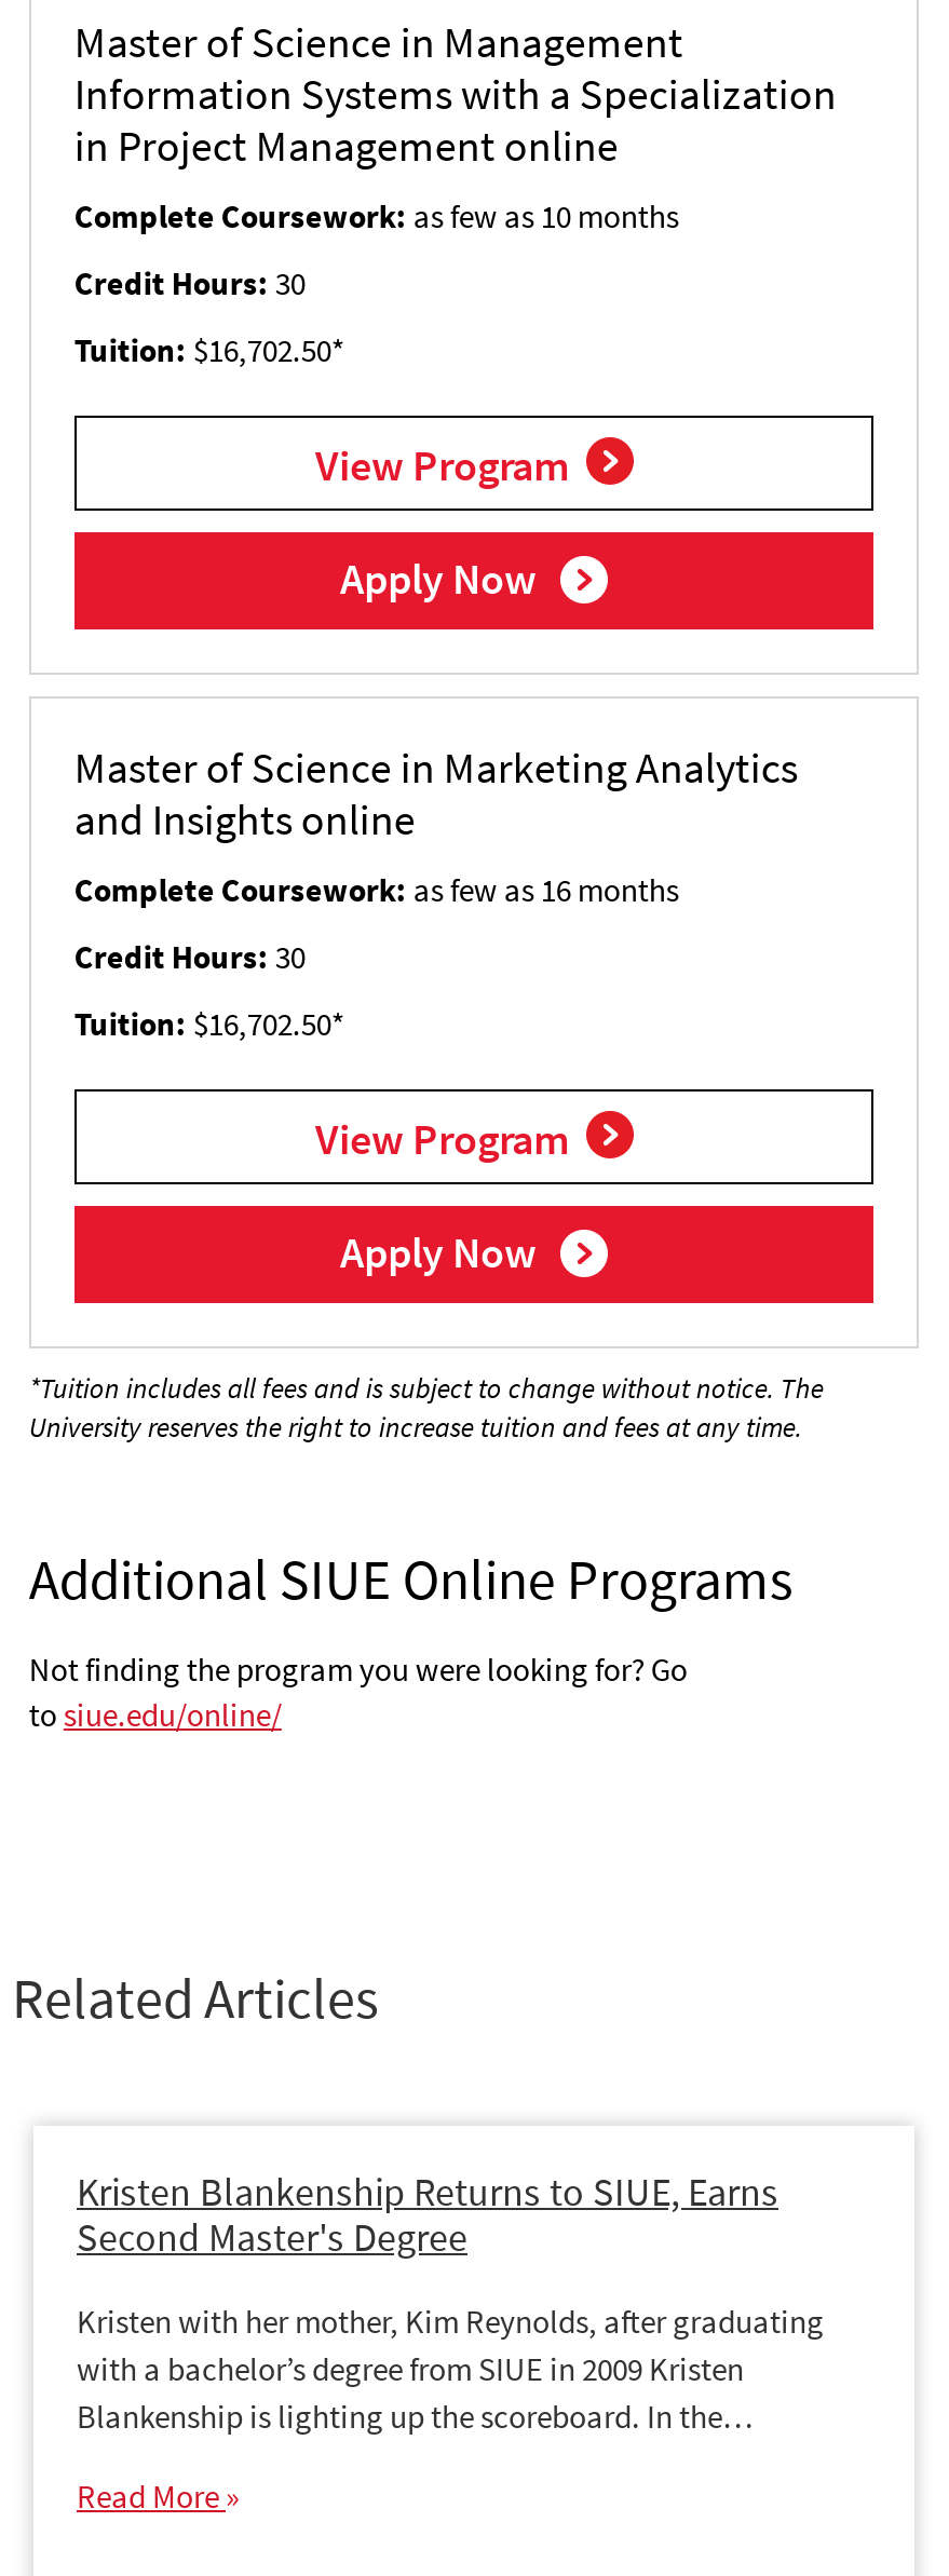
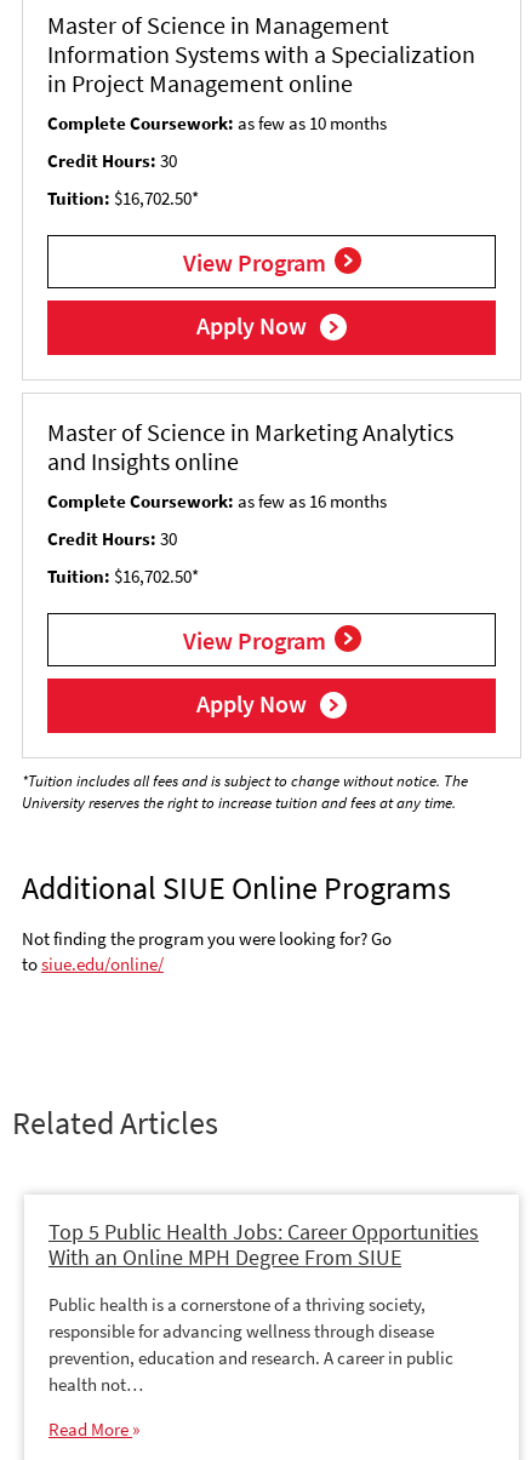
- Kristen Blankenship Returns to SIUE, Earns
- Second Master's Degree
+ Top 5 Public Health Jobs: Career Opportunities
+ With an Online MPH Degree From SIUE

- Kristen with her mother, Kim Reynolds, after graduating
- with a bachelor’s degree from SIUE in 2009 Kristen
- Blankenship is lighting up the scoreboard. In the…
+ Public health is a cornerstone of a thriving society,
+ responsible for advancing wellness through disease
+ prevention, education and research. A career in public
+ health not…
